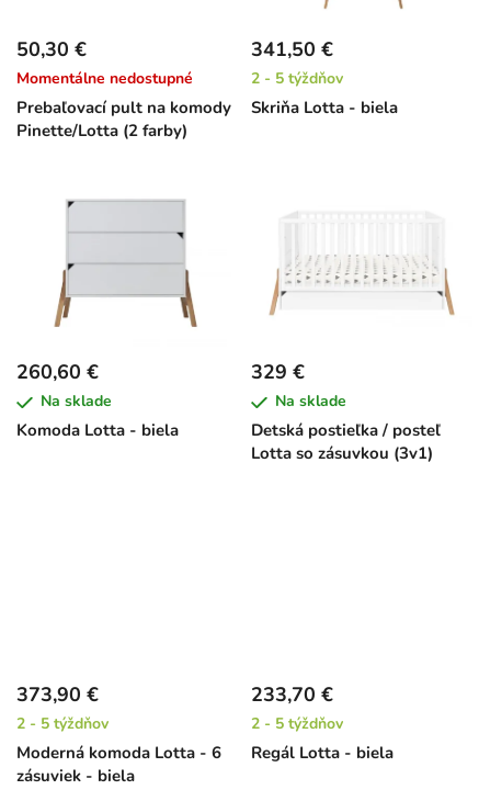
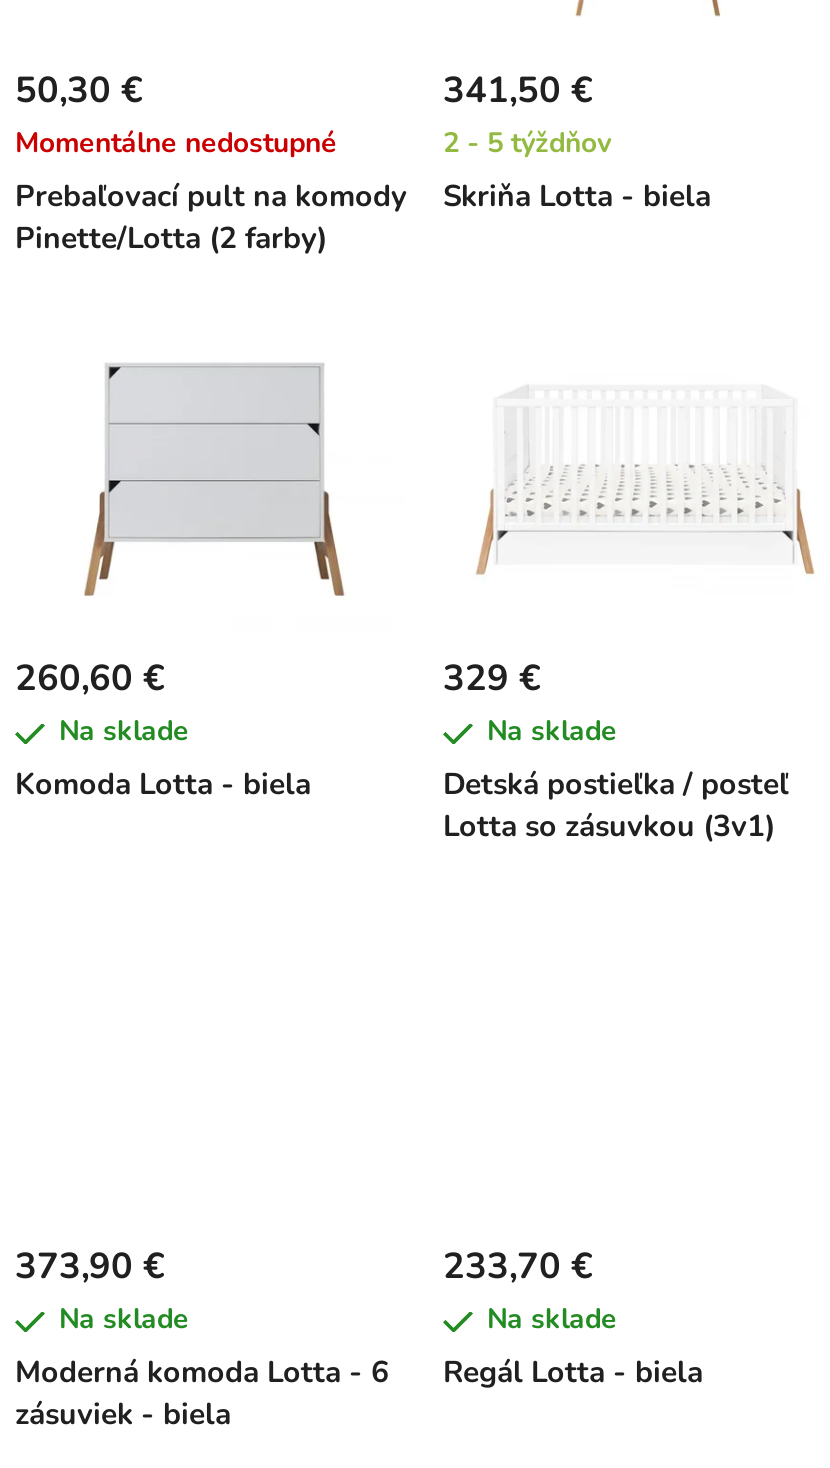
- 2 - 5 týždňov
+ Na sklade

- 2 - 5 týždňov
+ Na sklade
